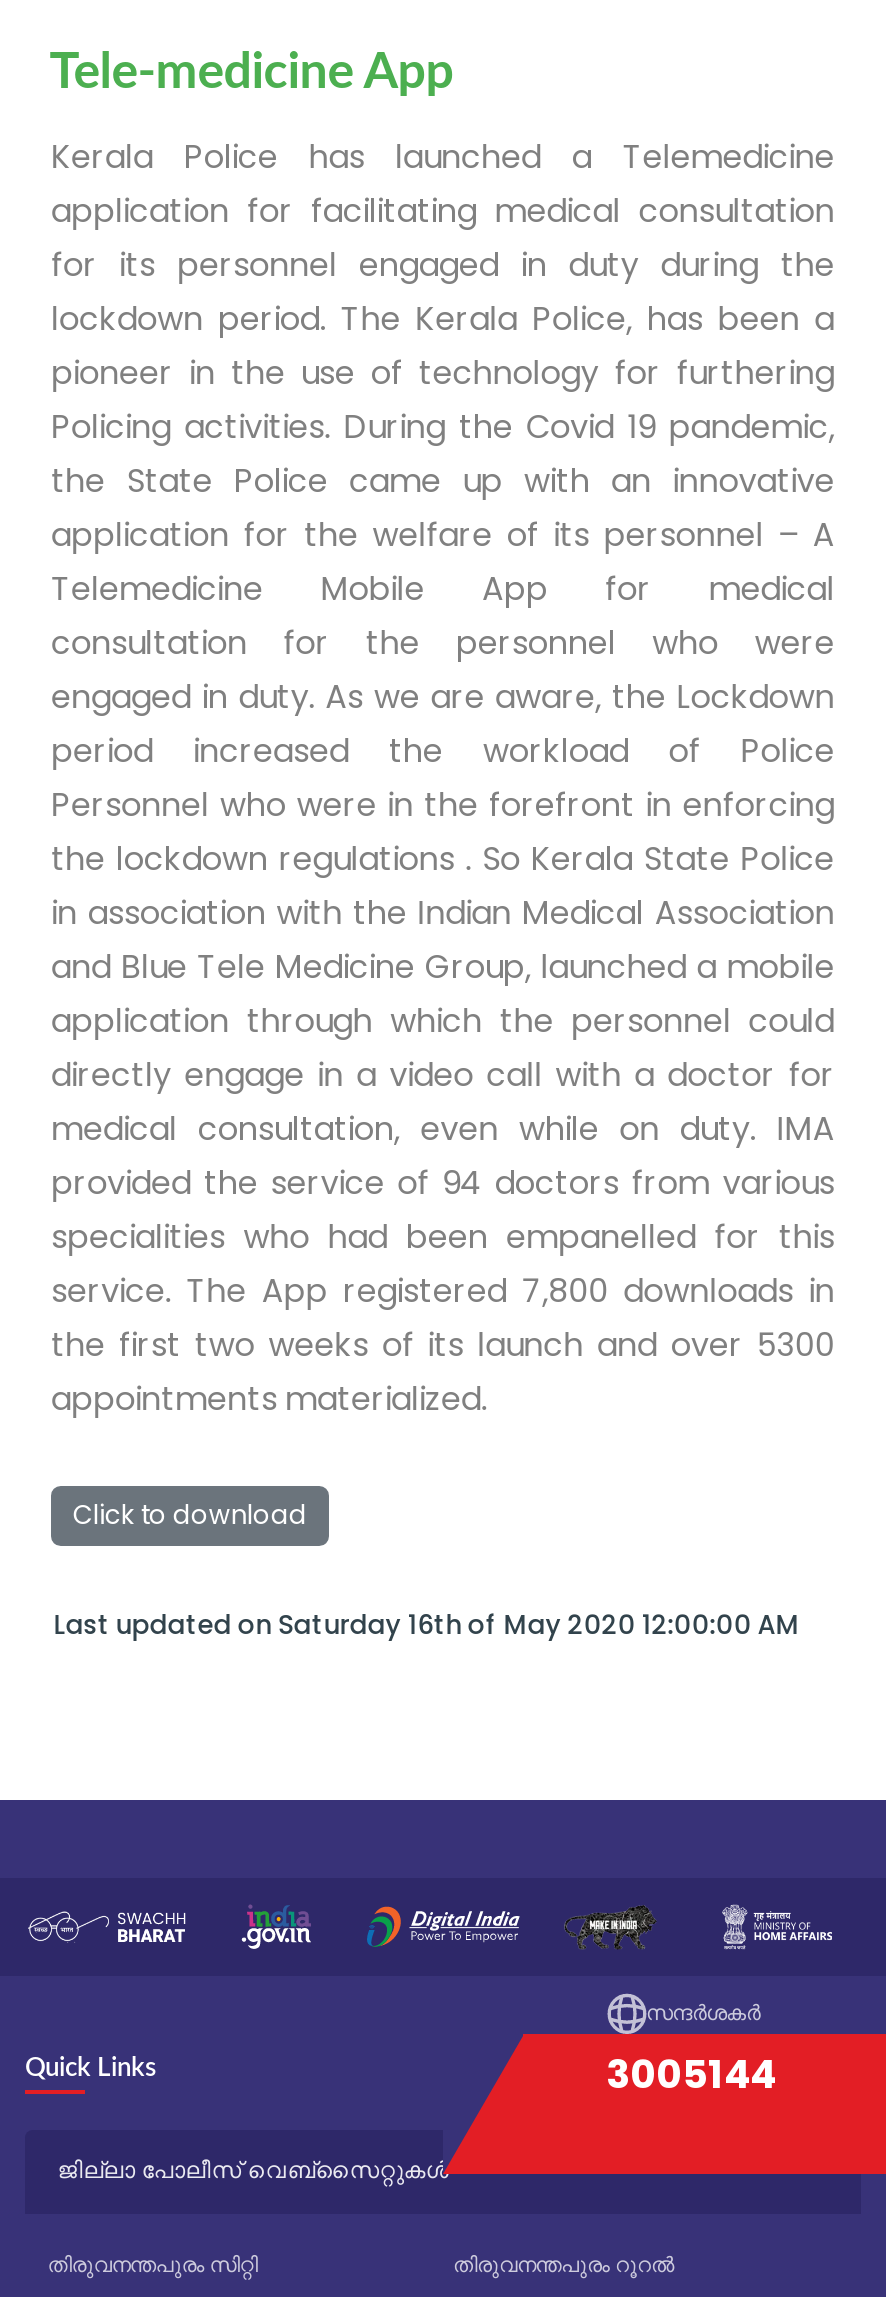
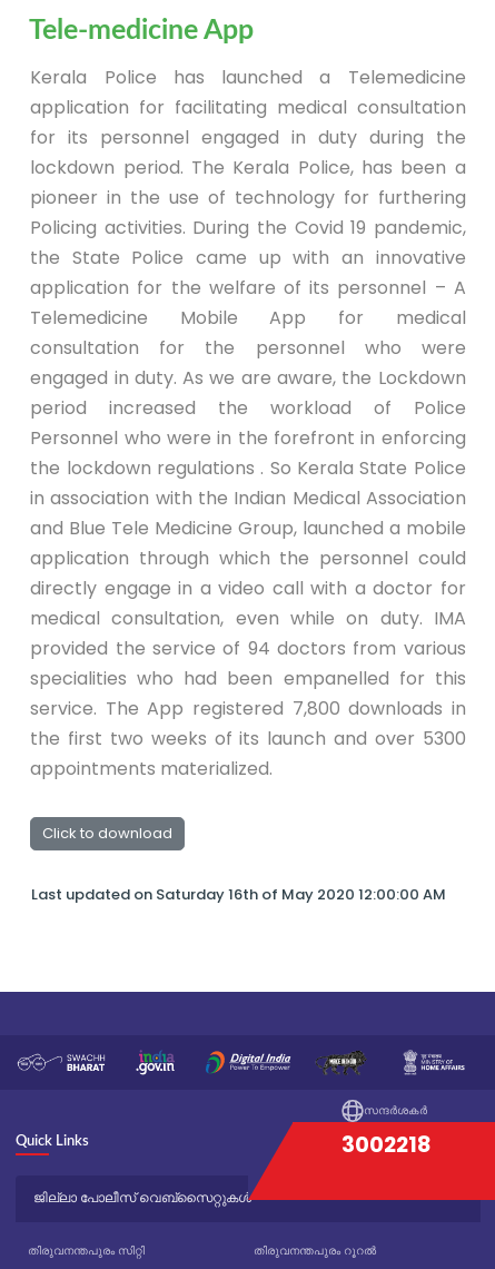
- 3005144
+ 3002218
